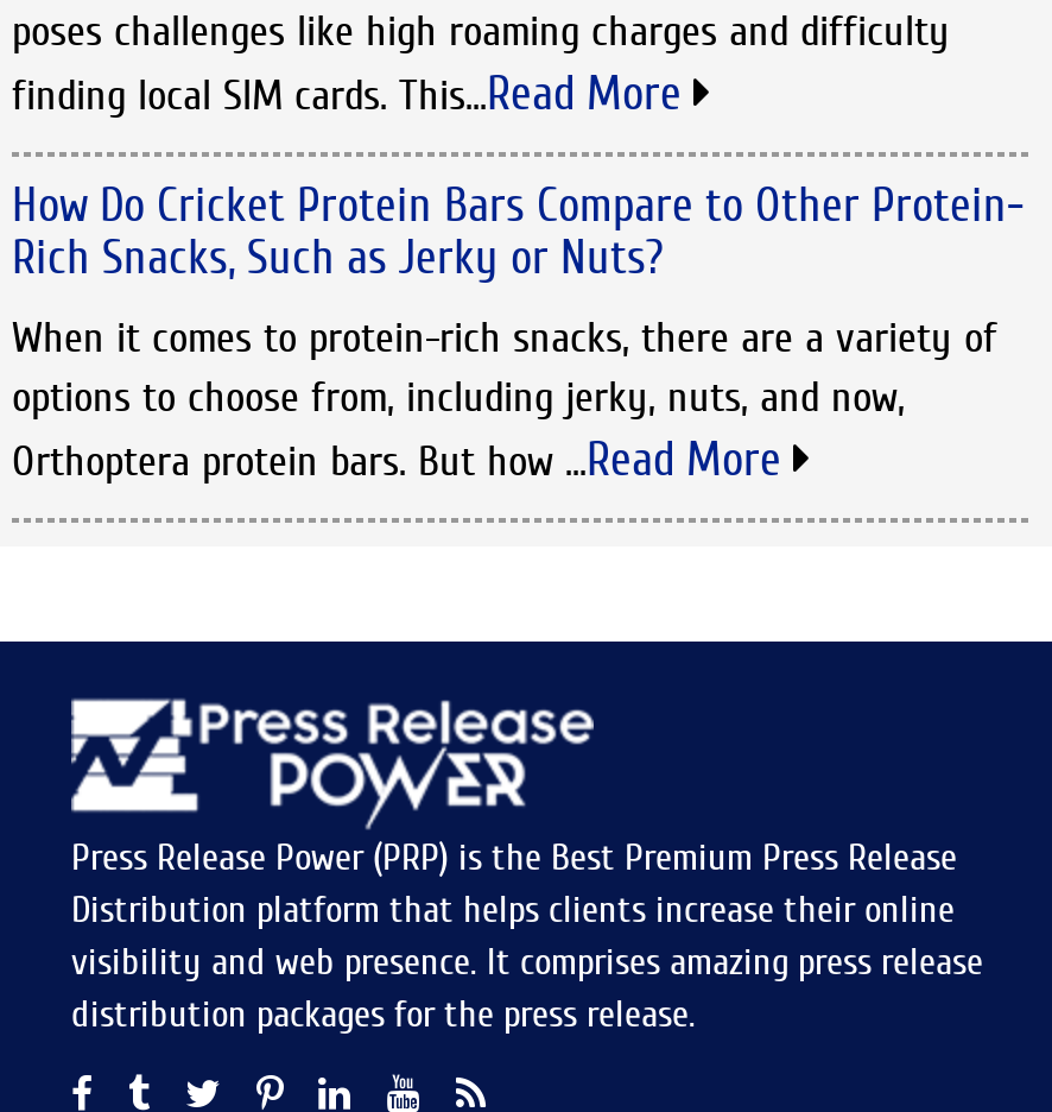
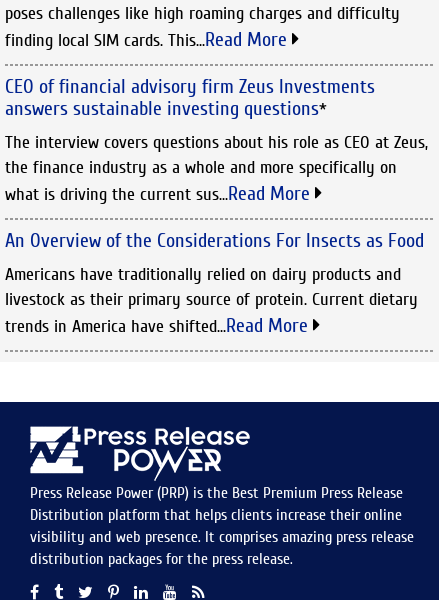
- How Do Cricket Protein Bars Compare to Other Protein-
- Rich Snacks, Such as Jerky or Nuts?
- When it comes to protein-rich snacks, there are a variety of
- options to choose from, including jerky, nuts, and now,
- Orthoptera protein bars. But how ...Read More
+ CEO of financial advisory firm Zeus Investments
+ answers sustainable investing questions*
+ The interview covers questions about his role as CEO at Zeus,
+ the finance industry as a whole and more specifically on
+ what is driving the current sus...Read More
+ An Overview of the Considerations For Insects as Food
+ Americans have traditionally relied on dairy products and
+ livestock as their primary source of protein. Current dietary
+ trends in America have shifted...Read More
